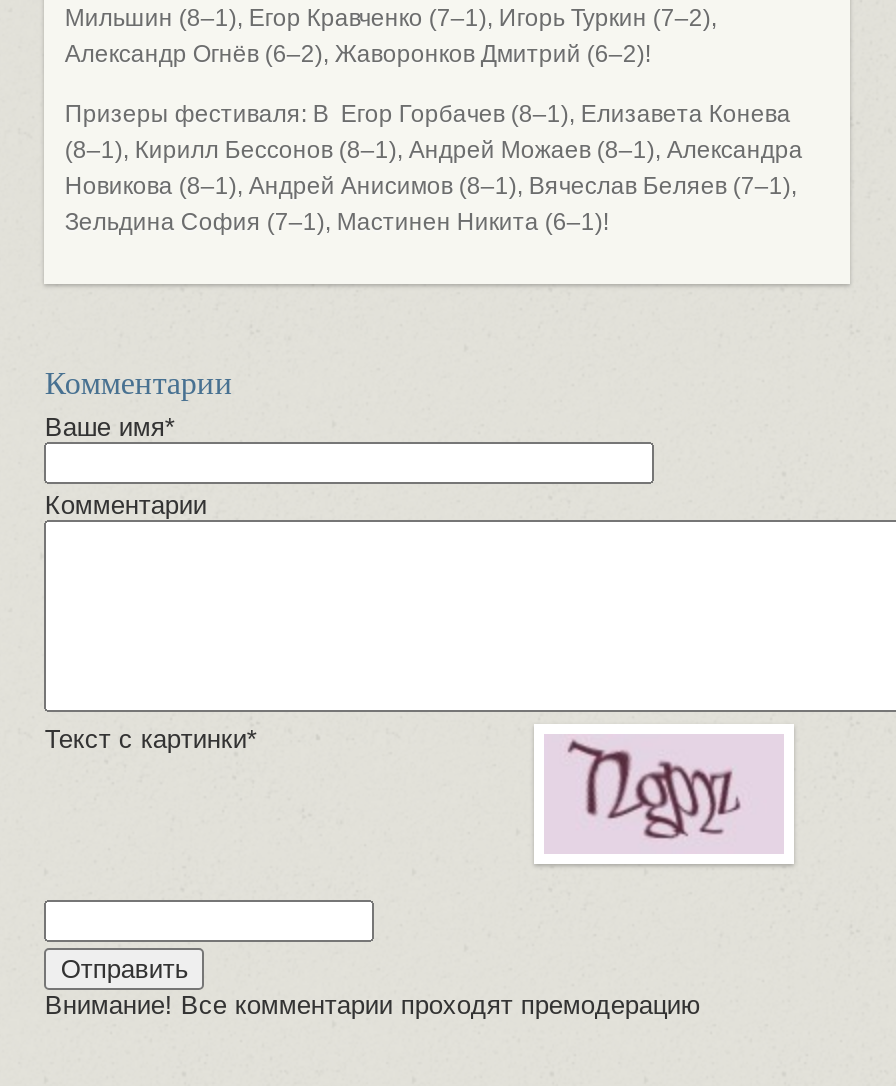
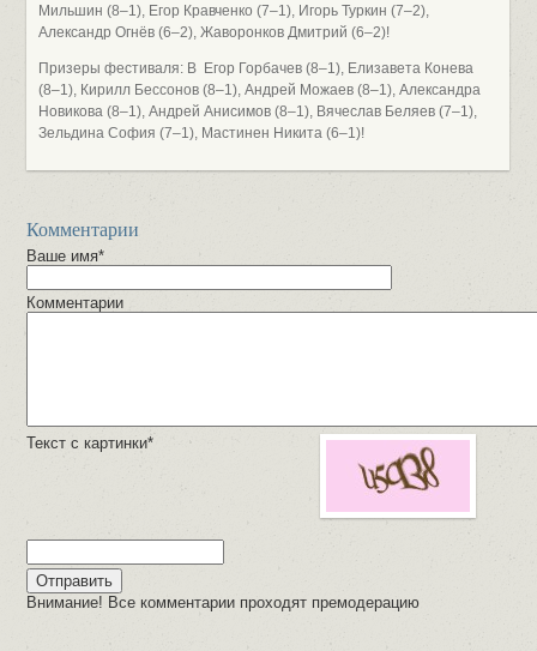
- [image]
+ [image]
